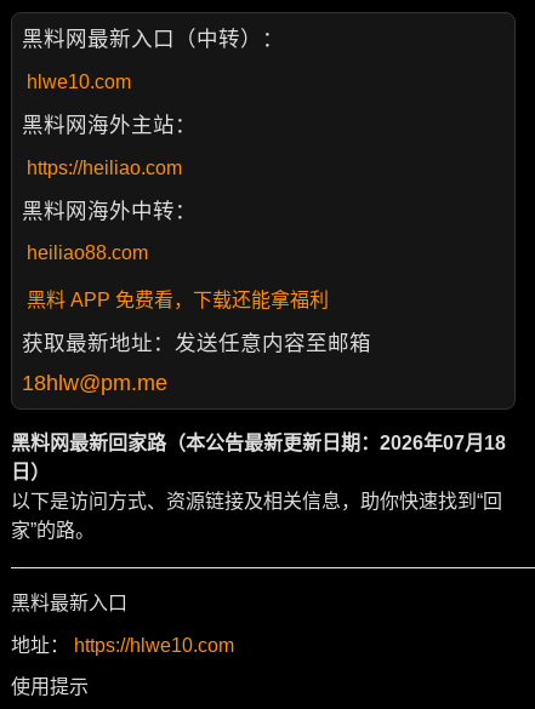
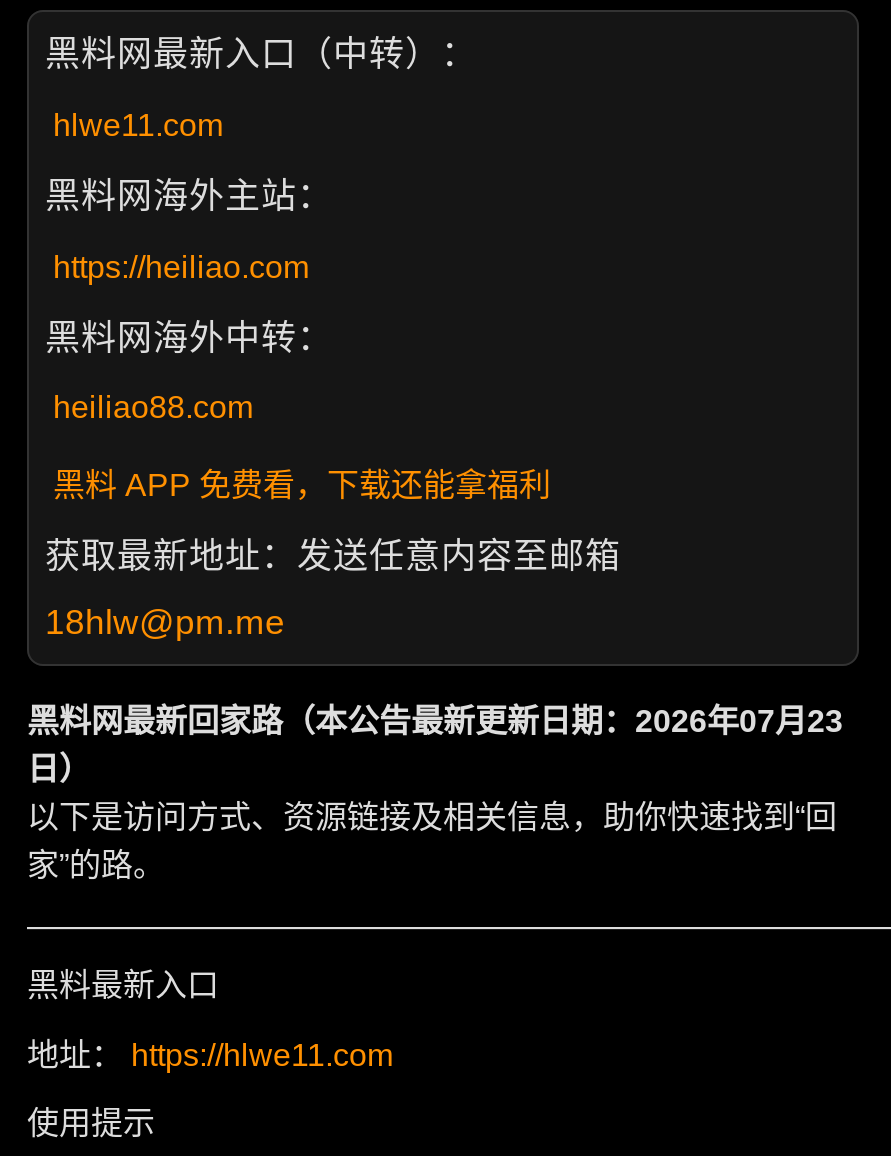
- hlwe10.com
+ hlwe11.com

- 黑料网最新回家路（本公告最新更新日期：2026年07月18
+ 黑料网最新回家路（本公告最新更新日期：2026年07月23

- 地址： https://hlwe10.com
+ 地址： https://hlwe11.com
